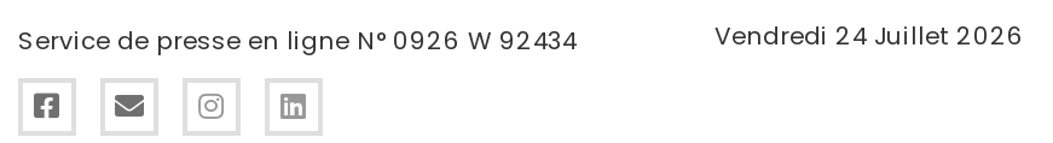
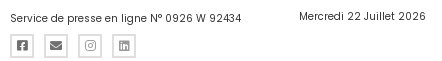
- Vendredi 24 Juillet 2026
+ Mercredi 22 Juillet 2026
